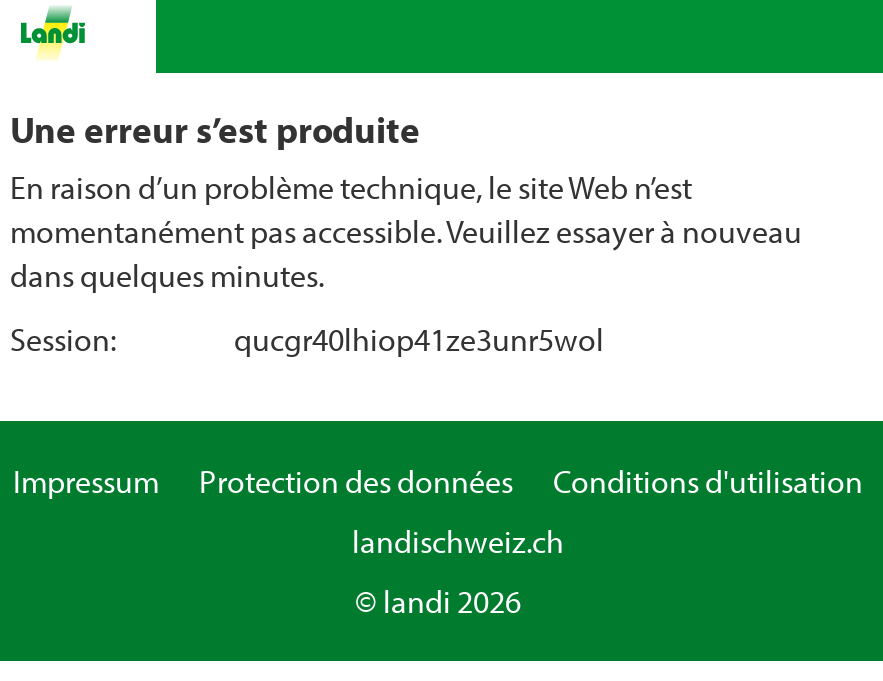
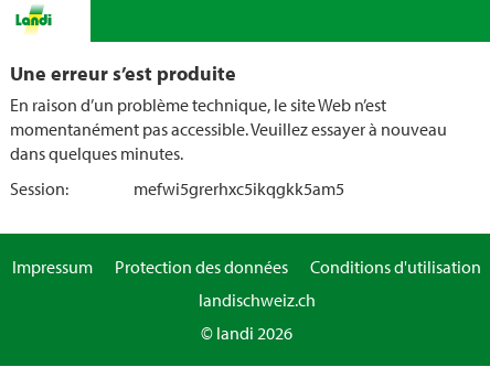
- qucgr40lhiop41ze3unr5wol
+ mefwi5grerhxc5ikqgkk5am5
